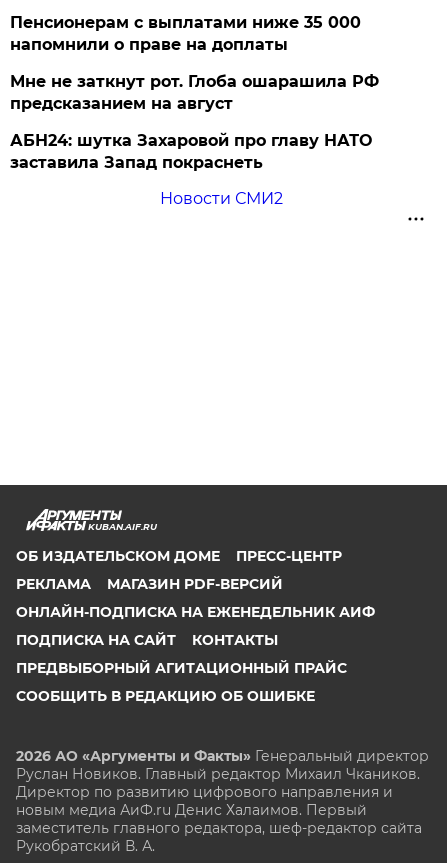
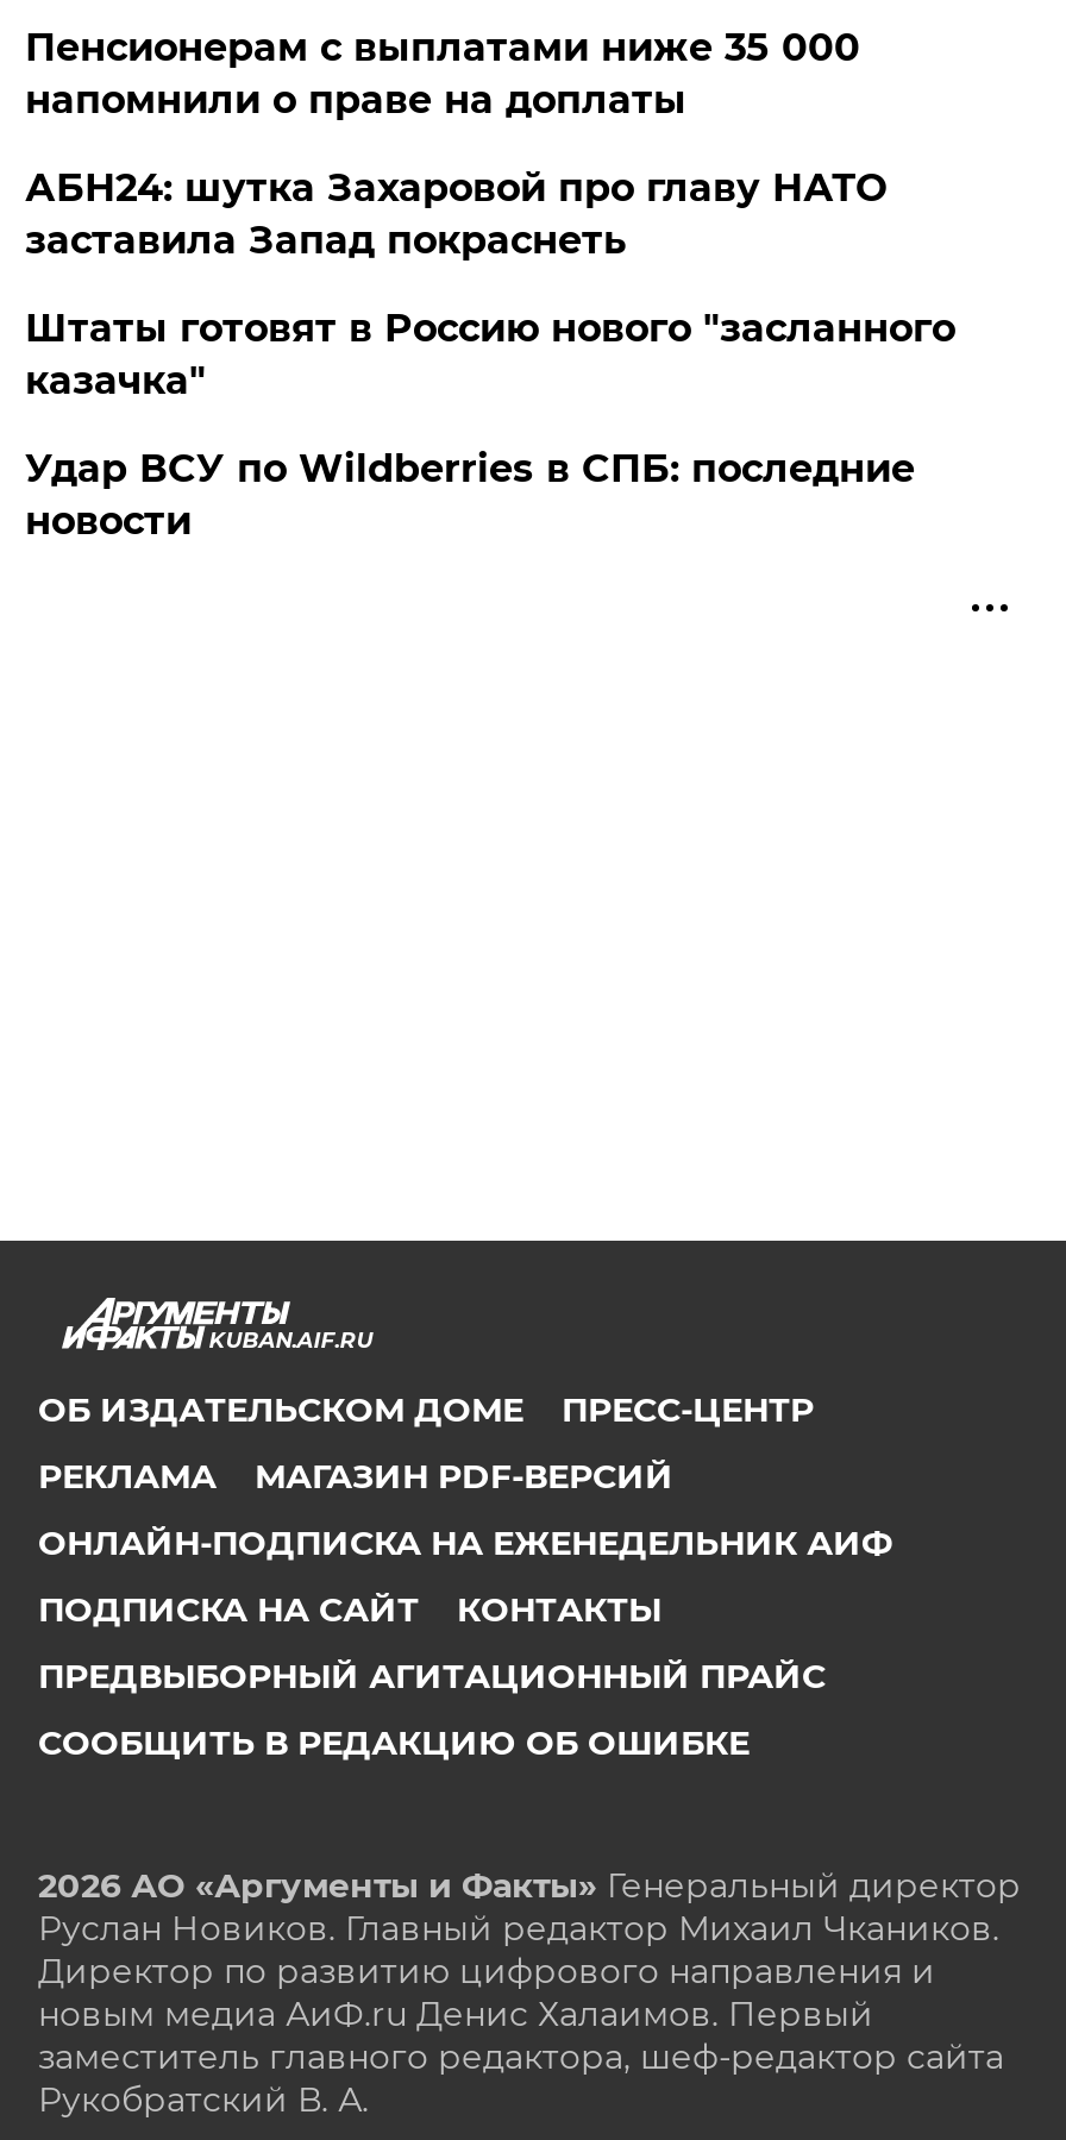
- Мне не заткнут рот. Глоба ошарашила РФ
- предсказанием на август

moved up: АБН24: шутка Захаровой про главу НАТО | заставила Запад покраснеть

- Новости СМИ2
+ Штаты готовят в Россию нового "засланного
+ казачка"
+ Удар ВСУ по Wildberries в СПБ: последние
+ новости
